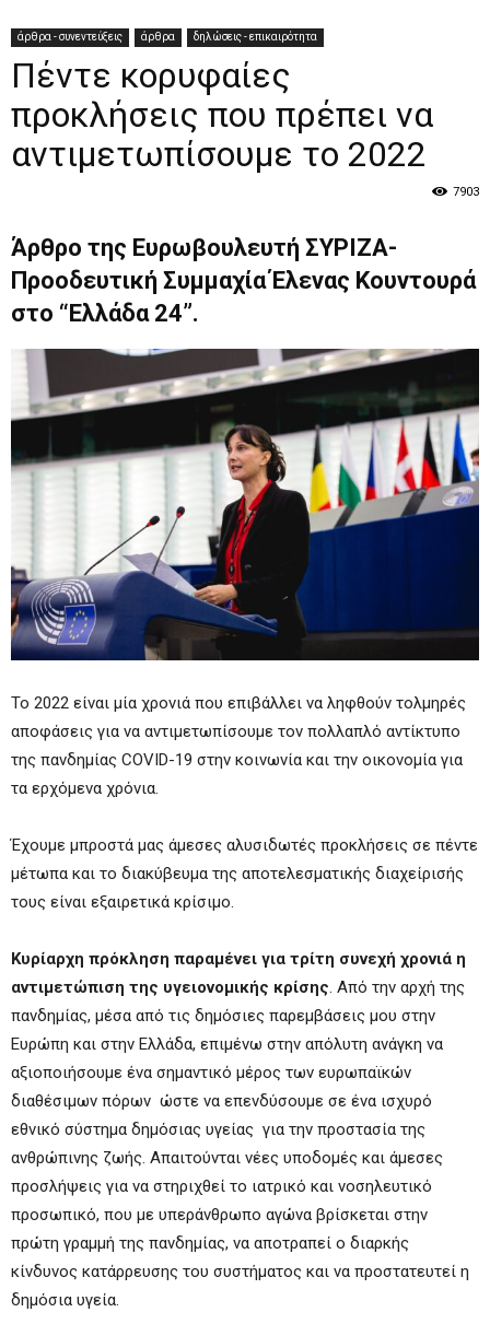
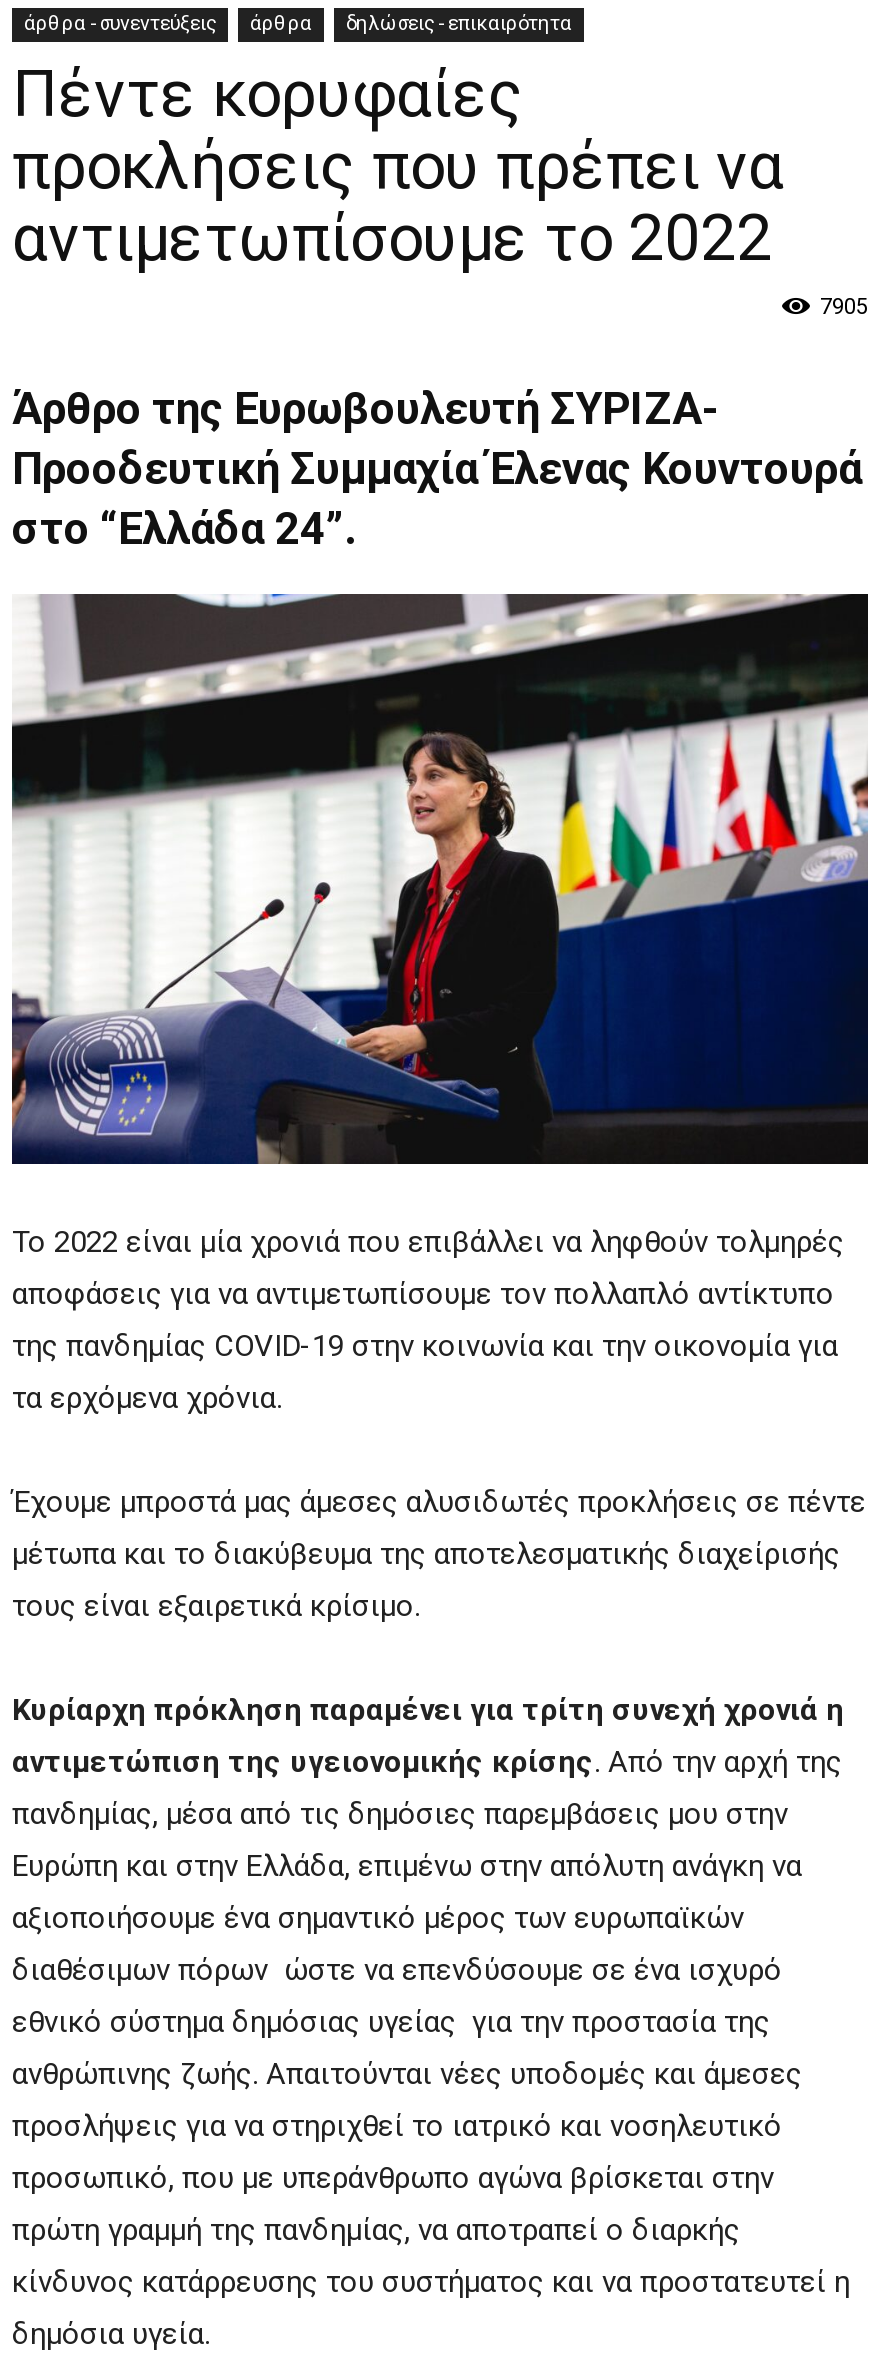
- 7903
+ 7905
